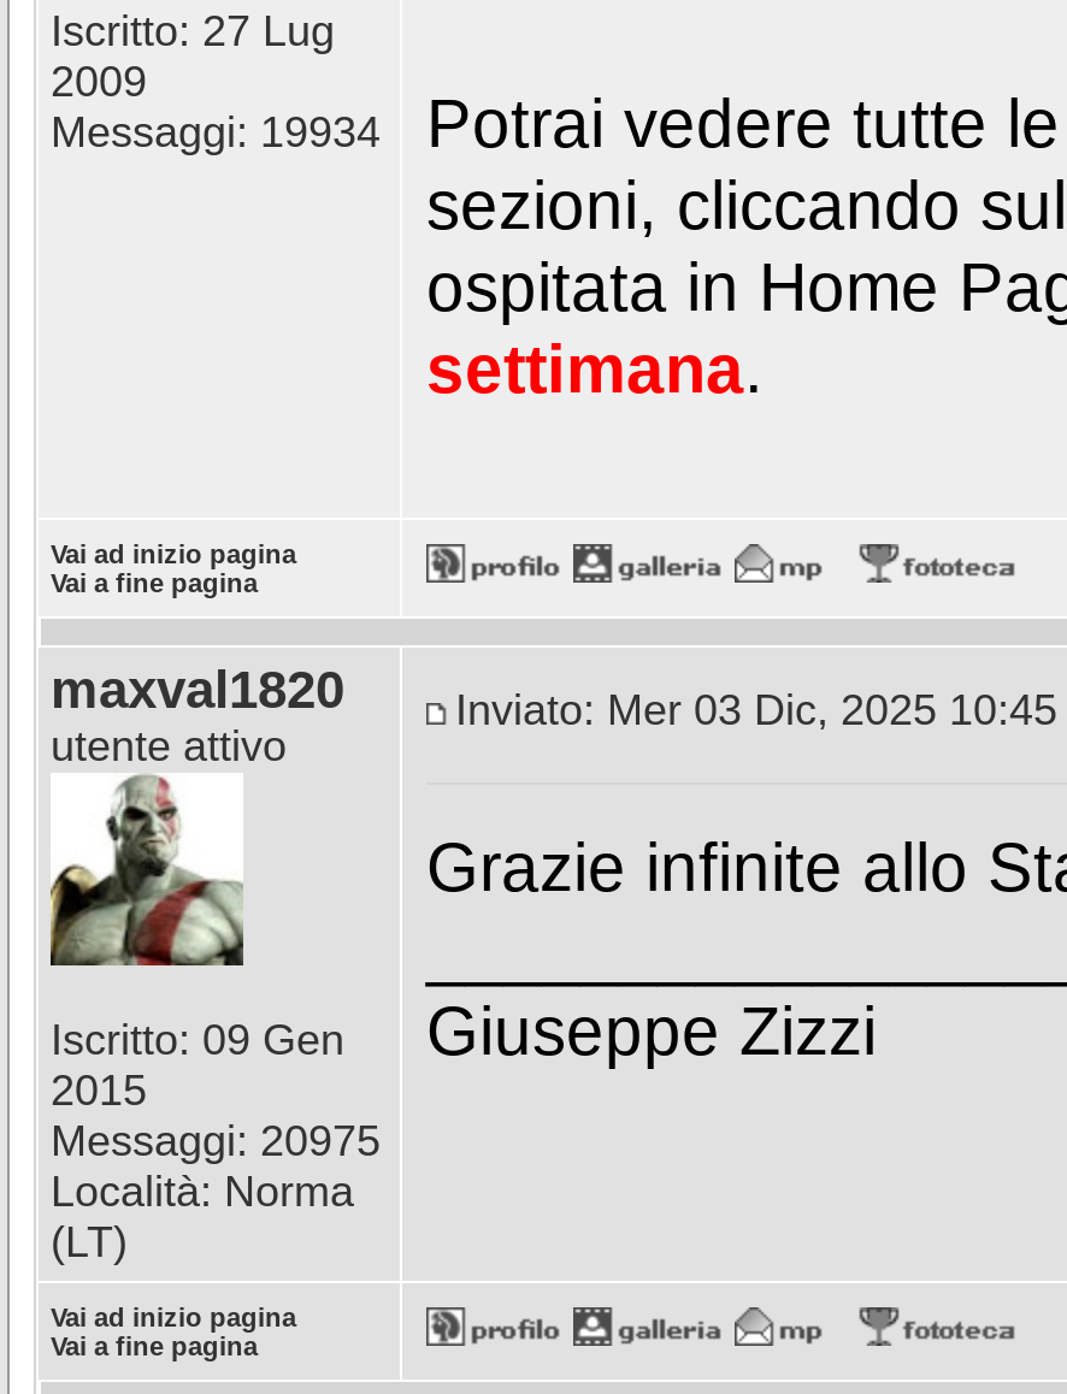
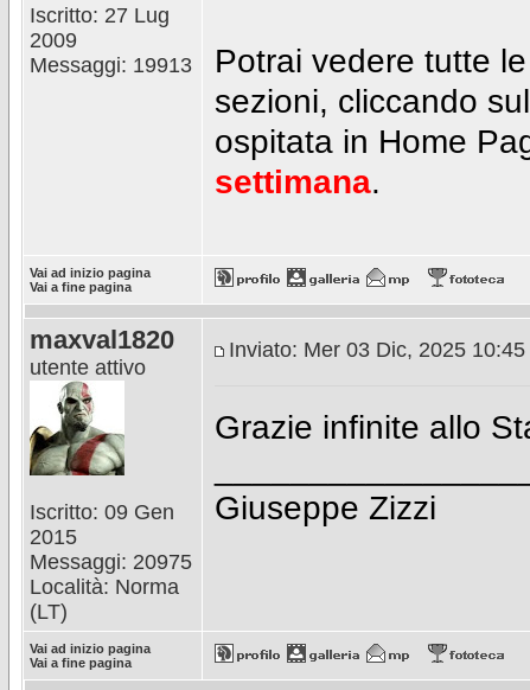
- Messaggi: 19934
+ Messaggi: 19913
